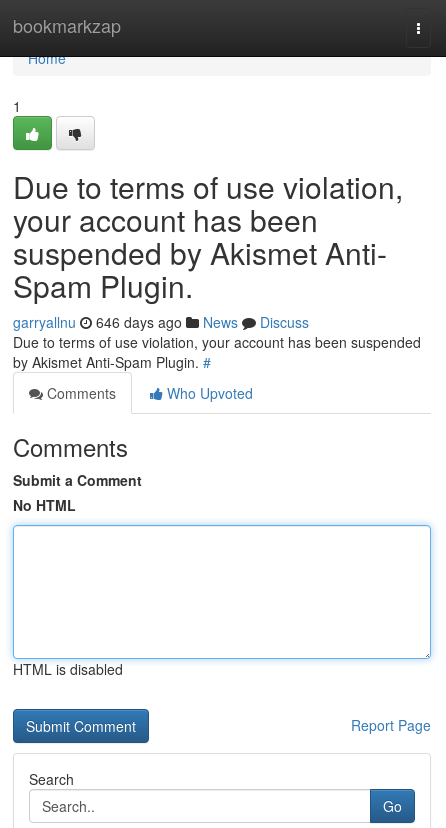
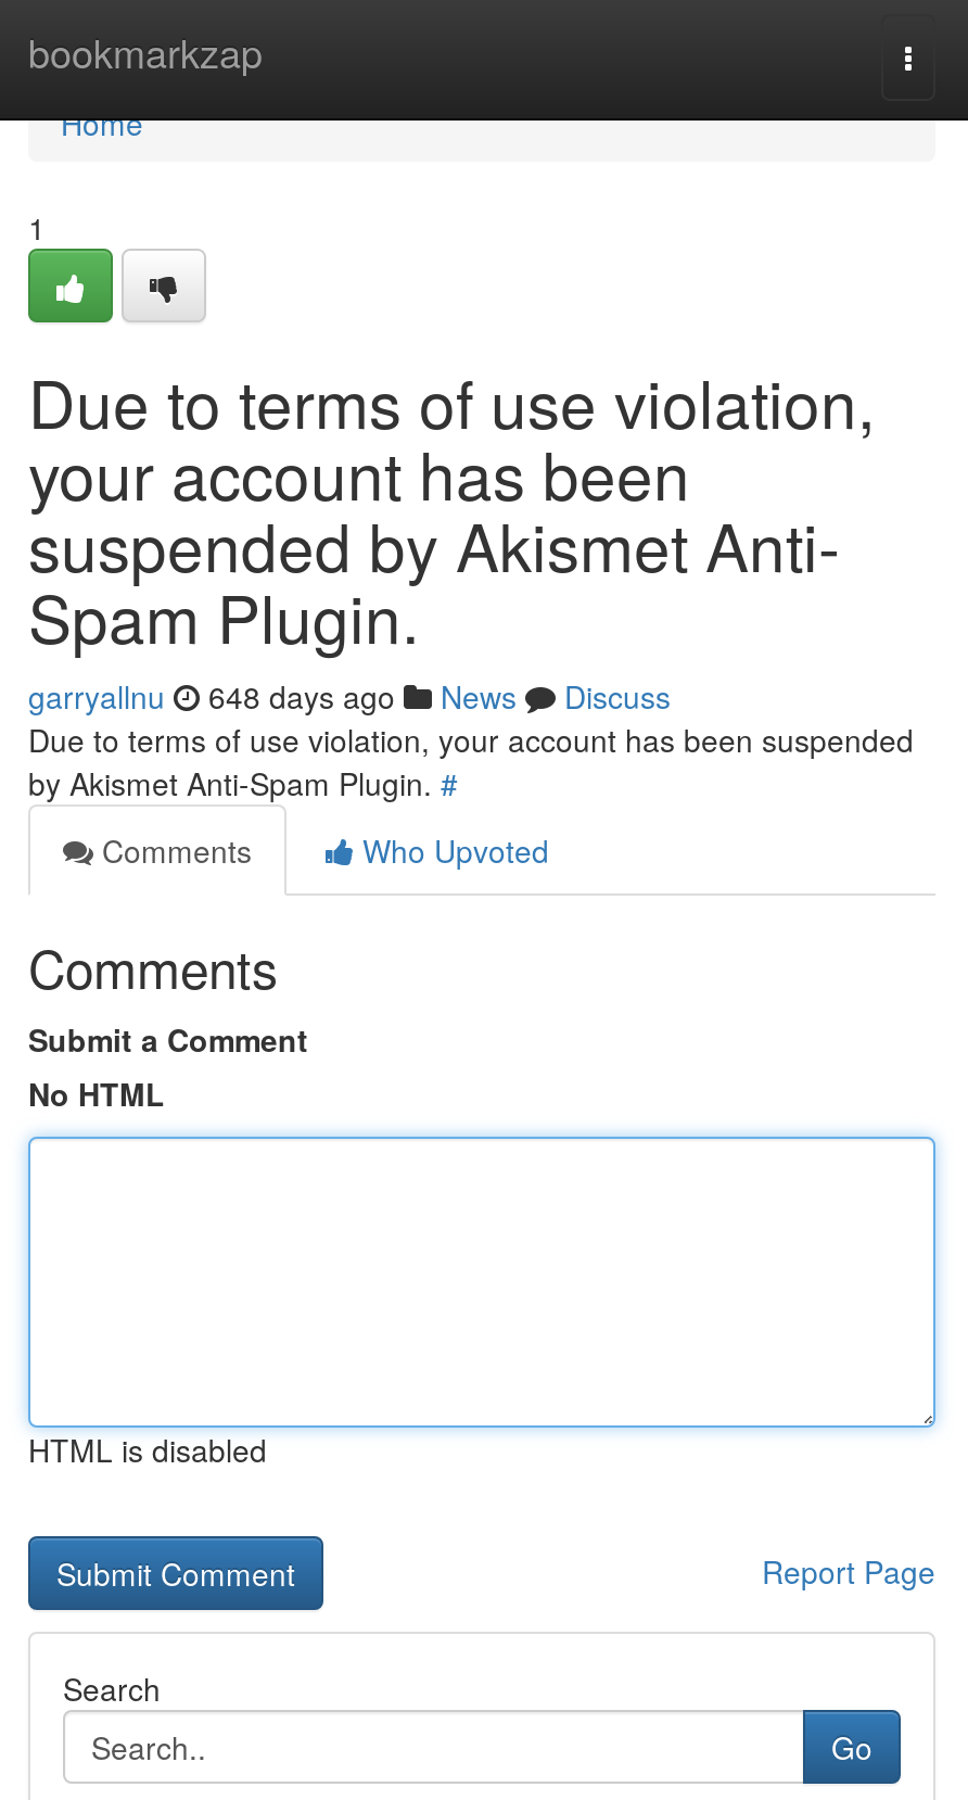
- garryallnu 646 days ago News Discuss
+ garryallnu 648 days ago News Discuss
